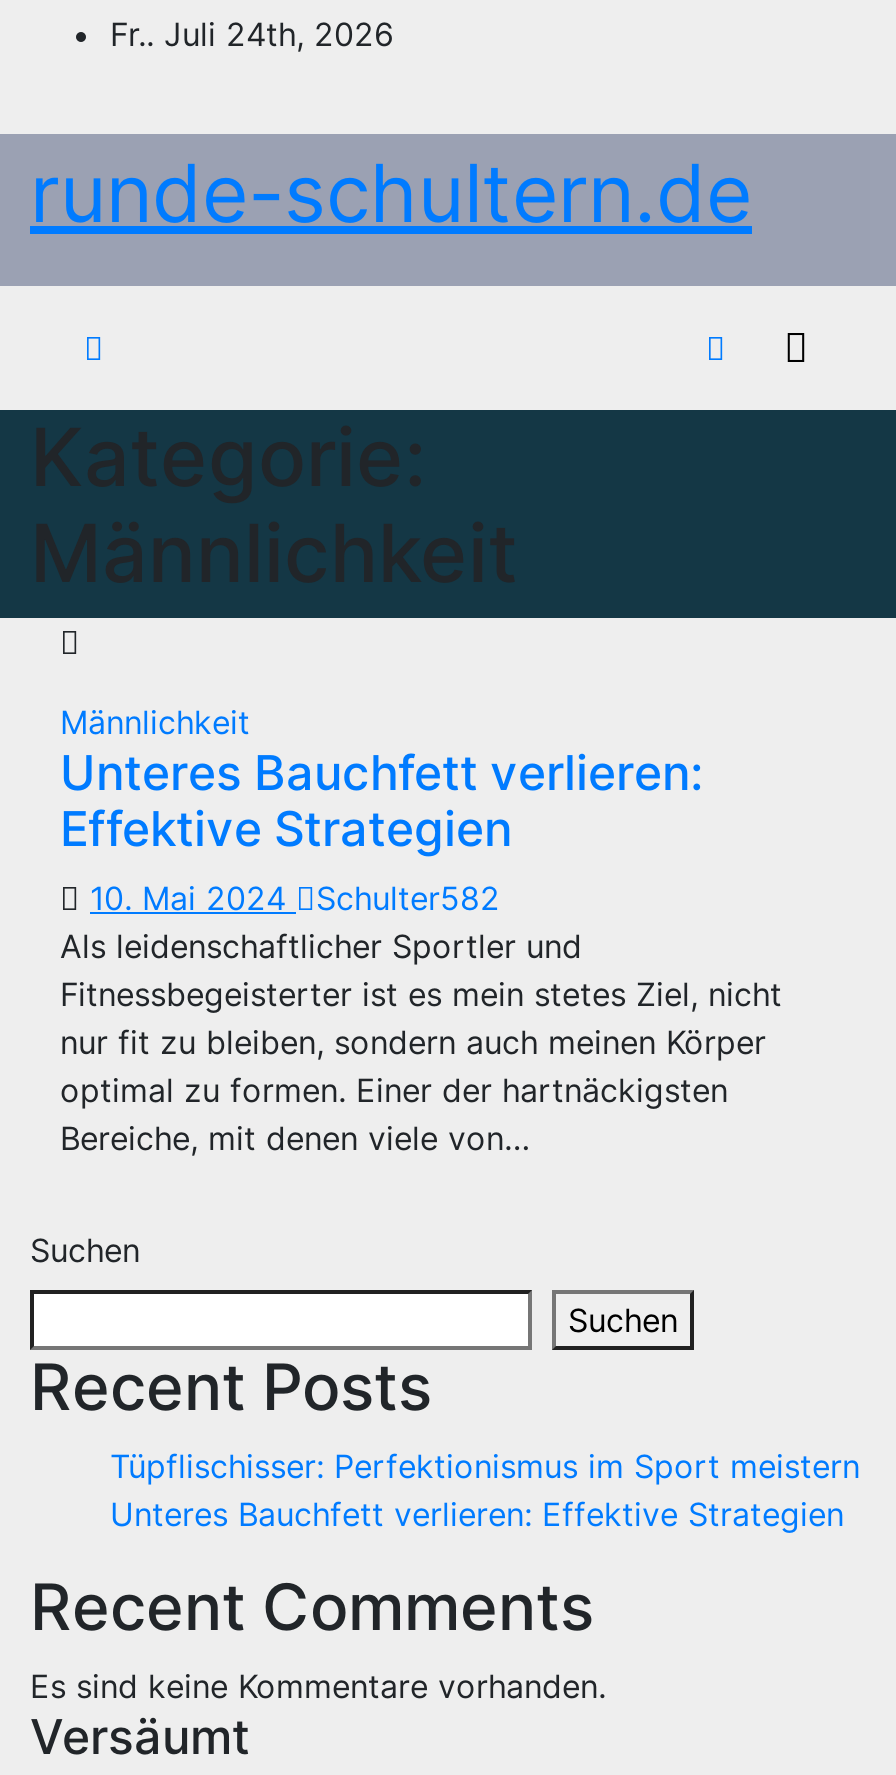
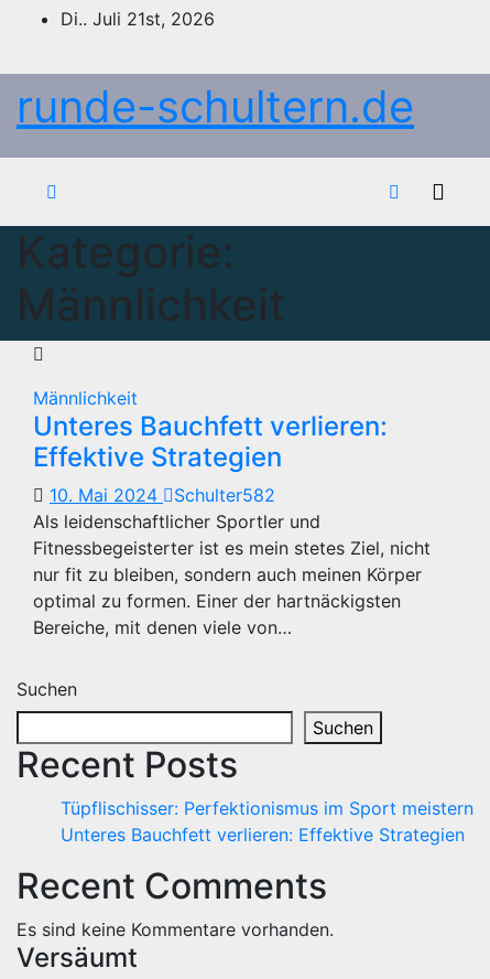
- Fr.. Juli 24th, 2026
+ Di.. Juli 21st, 2026
